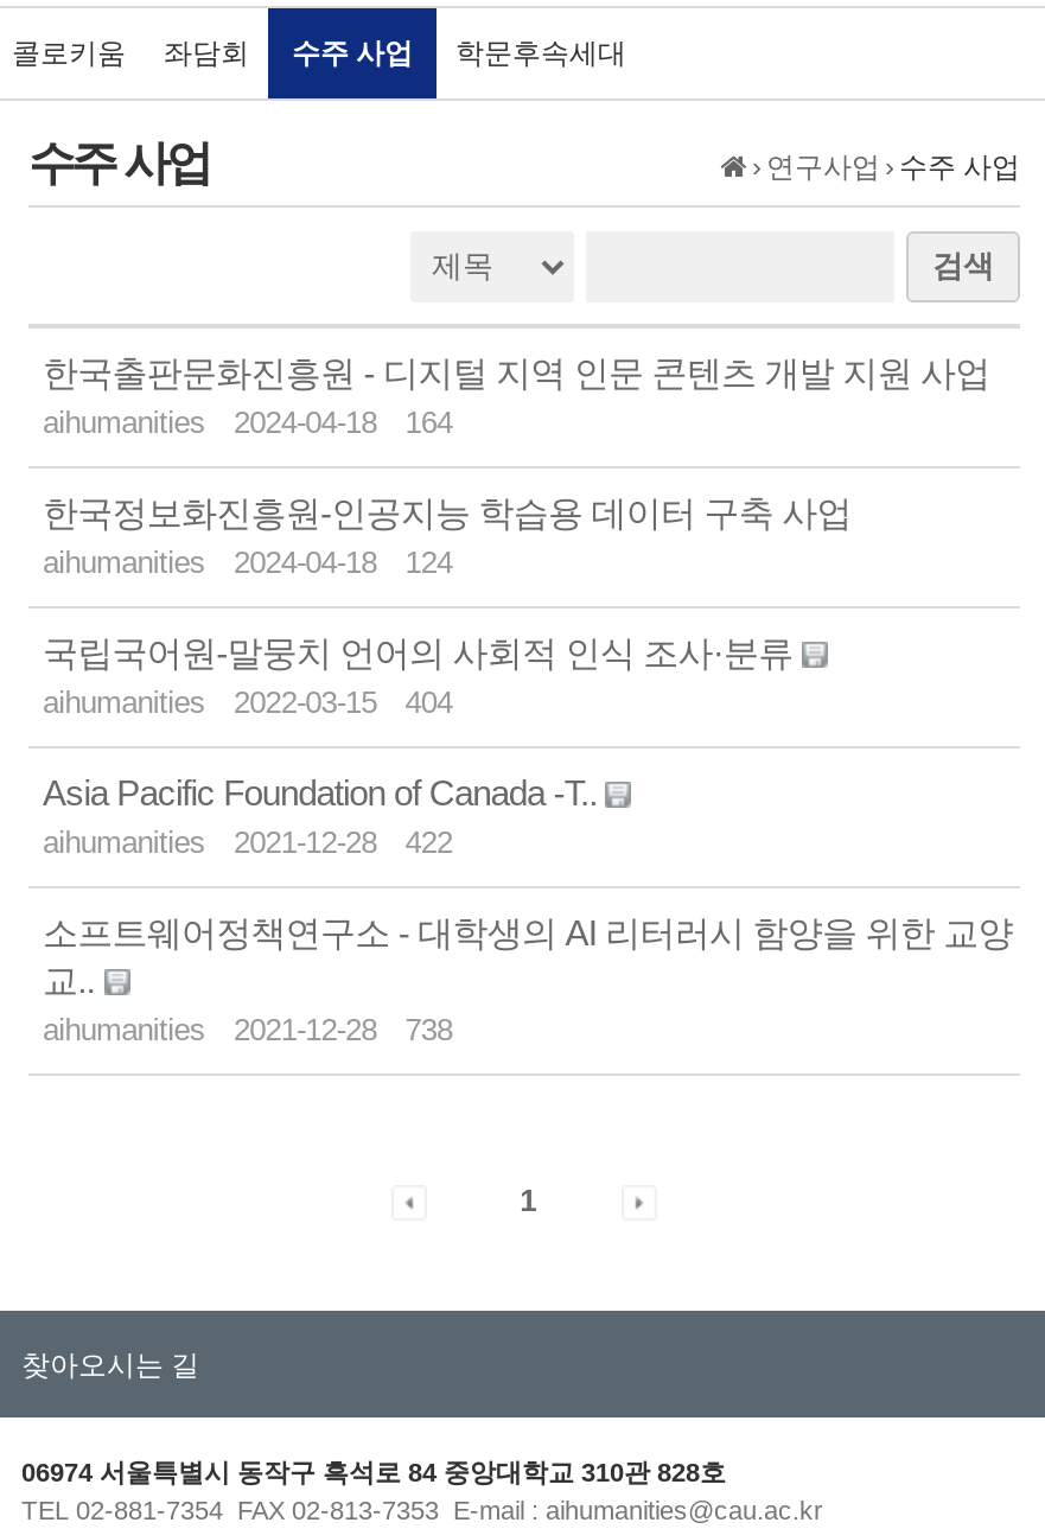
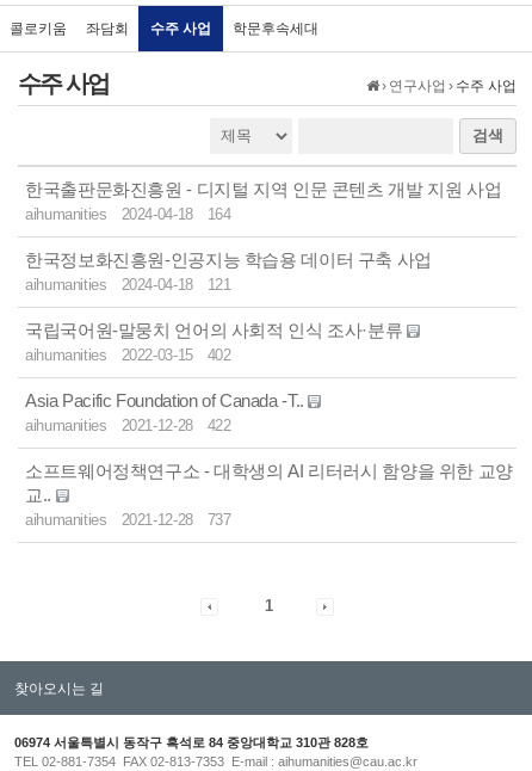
- aihumanities 2024-04-18 124
+ aihumanities 2024-04-18 121

- aihumanities 2022-03-15 404
+ aihumanities 2022-03-15 402

- aihumanities 2021-12-28 738
+ aihumanities 2021-12-28 737
